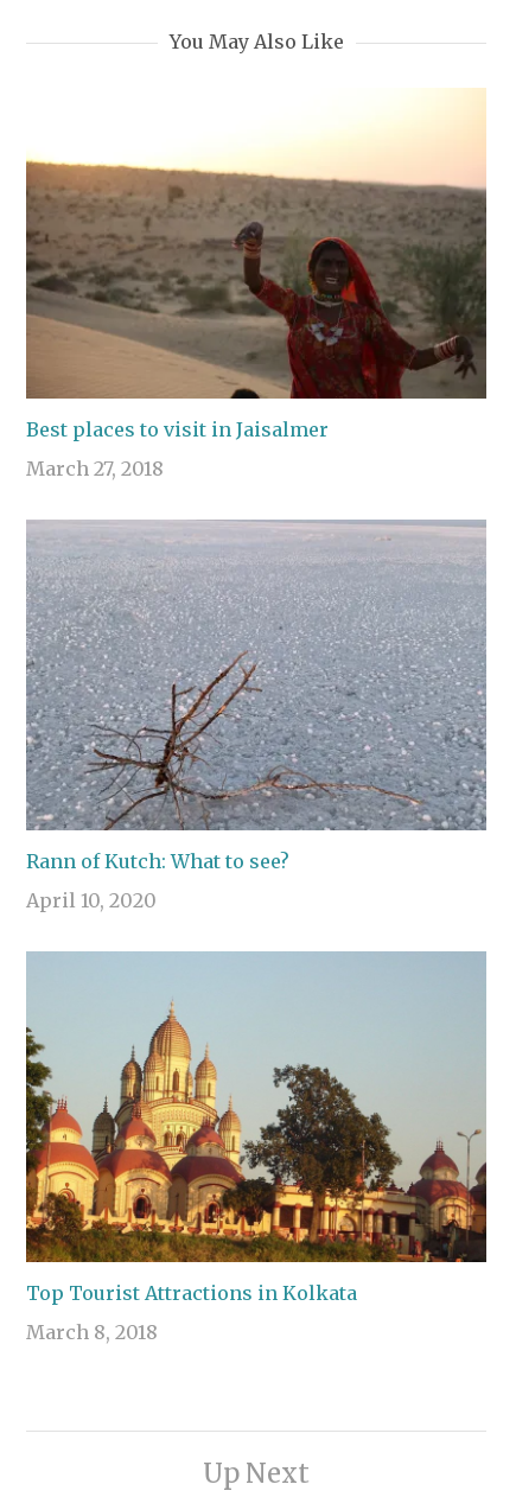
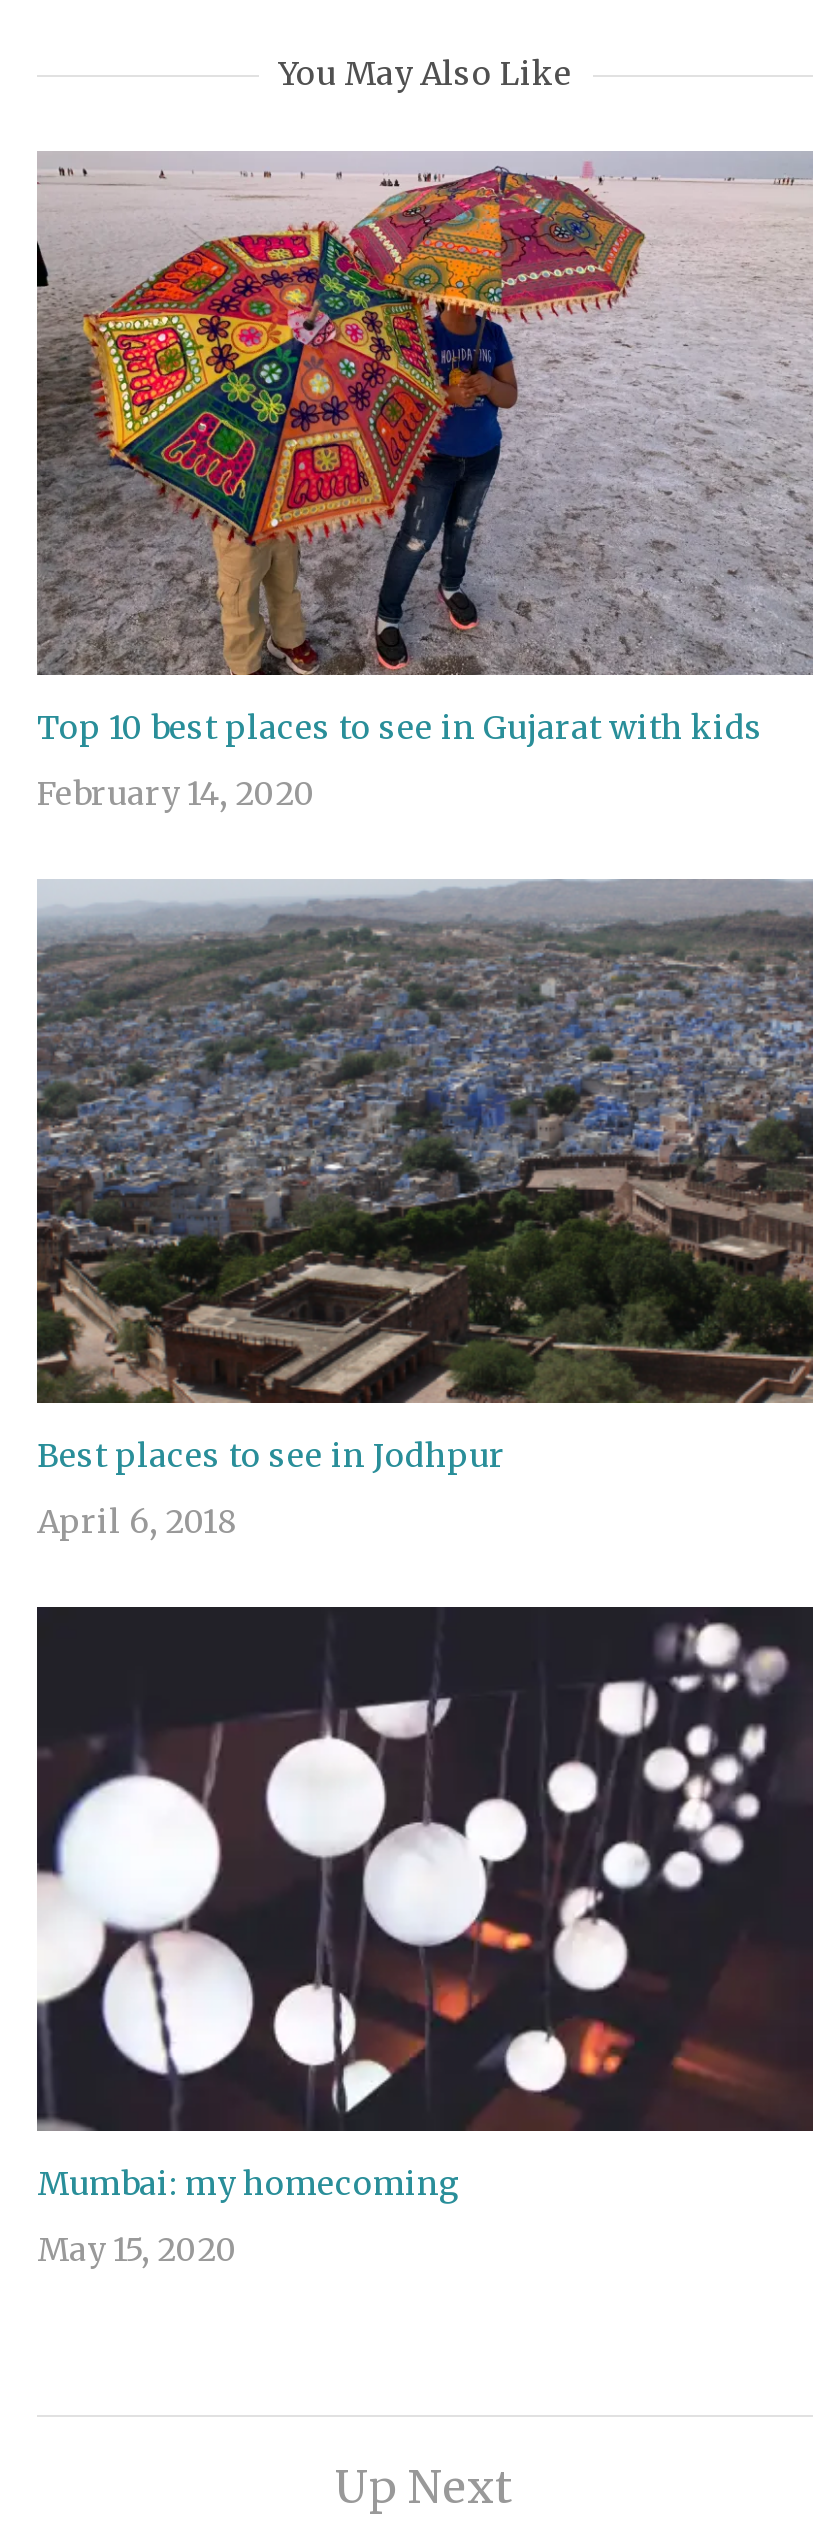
- [image]
- Best places to visit in Jaisalmer
+ [image]
+ Top 10 best places to see in Gujarat with kids

- March 27, 2018
+ February 14, 2020

- [image]
- Rann of Kutch: What to see?
+ [image]
+ Best places to see in Jodhpur

- April 10, 2020
+ April 6, 2018

- [image]
- Top Tourist Attractions in Kolkata
+ [image]
+ Mumbai: my homecoming

- March 8, 2018
+ May 15, 2020
